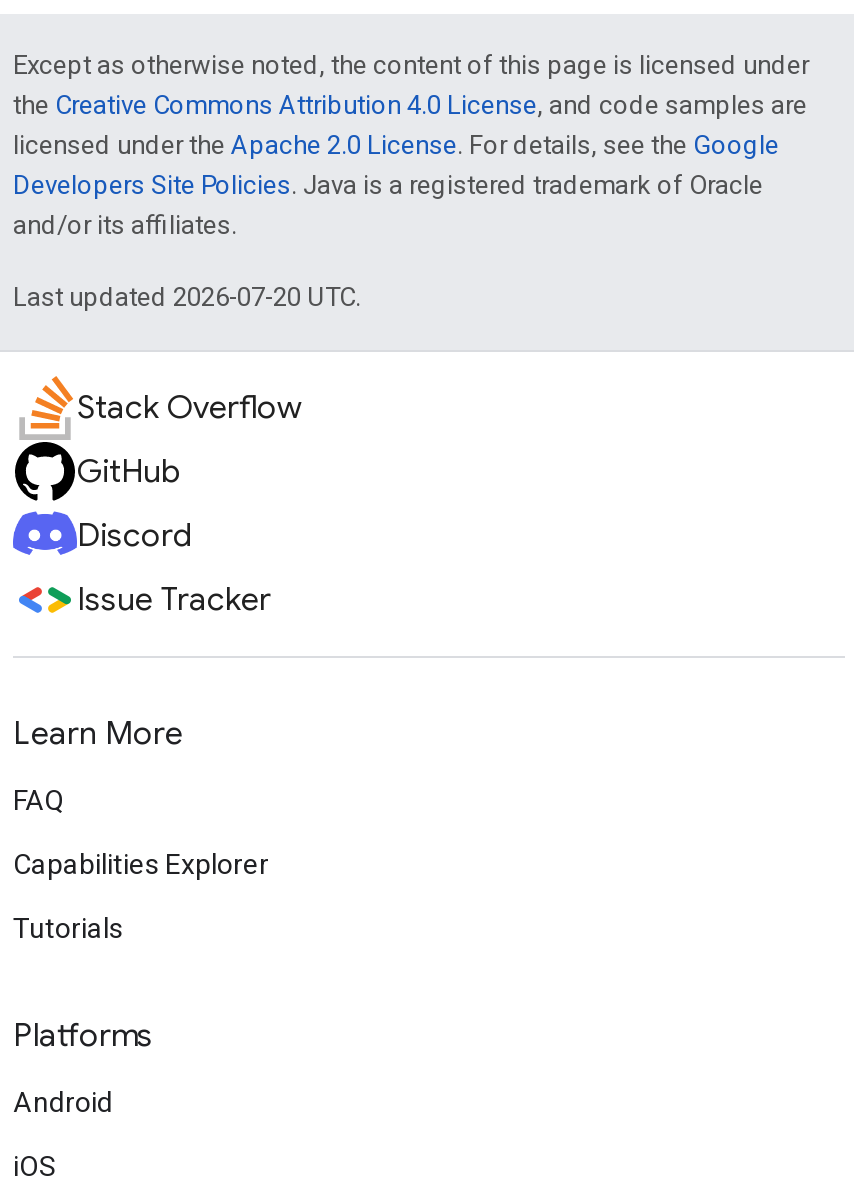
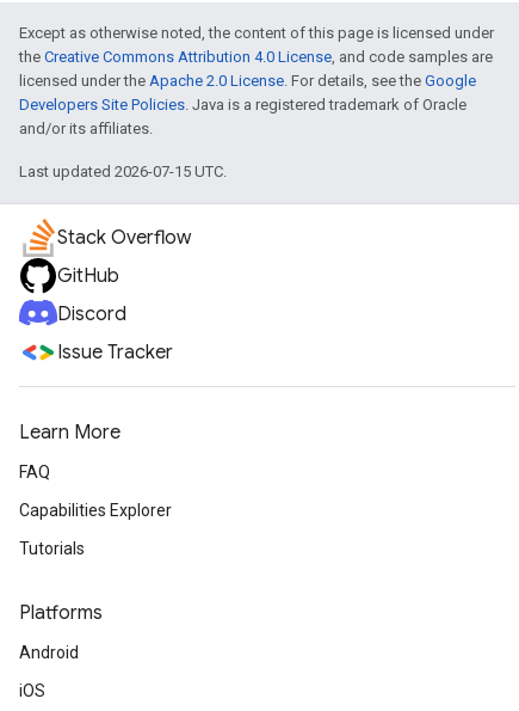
- Last updated 2026-07-20 UTC.
+ Last updated 2026-07-15 UTC.
